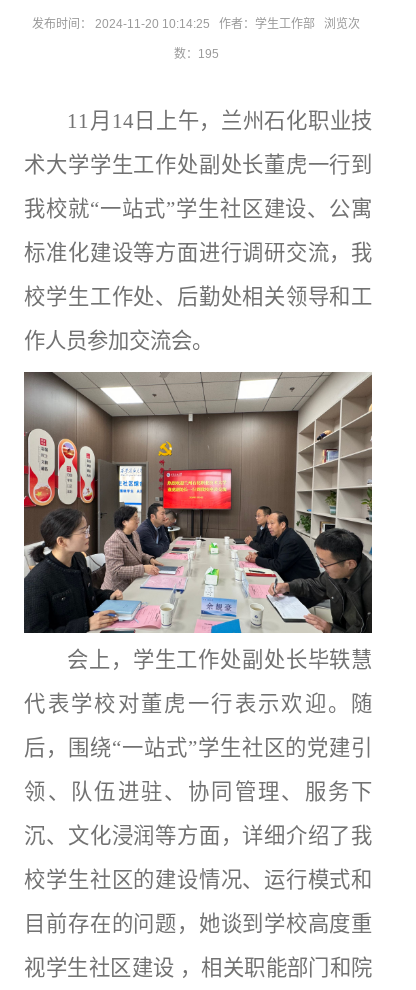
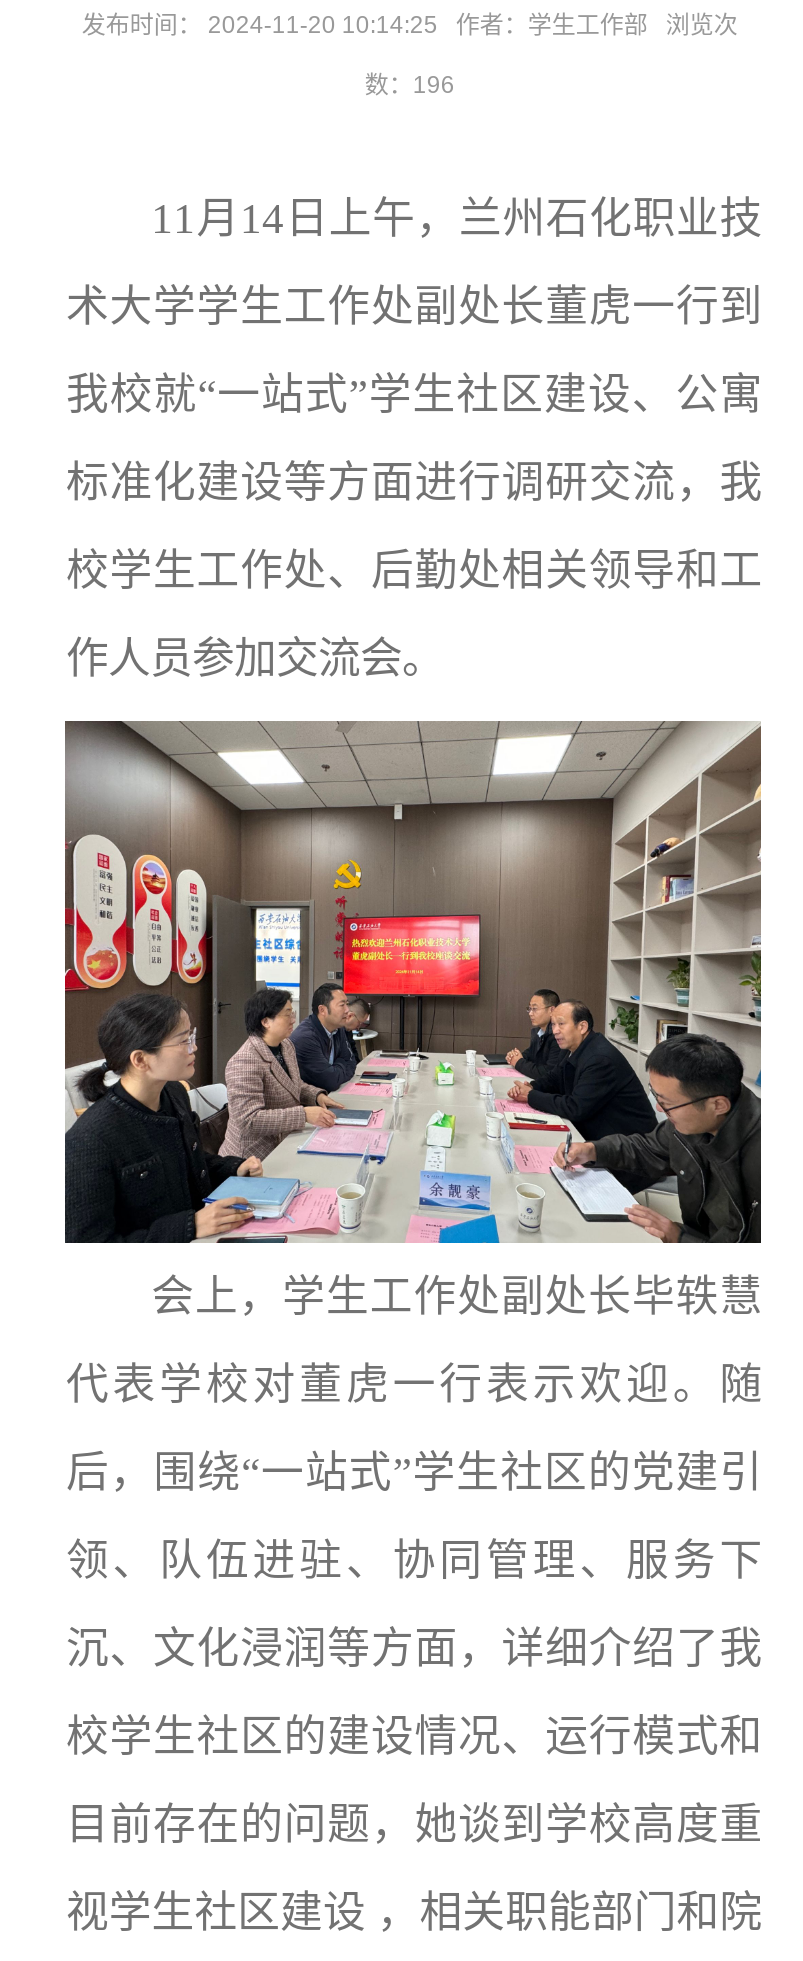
- 数：195
+ 数：196
